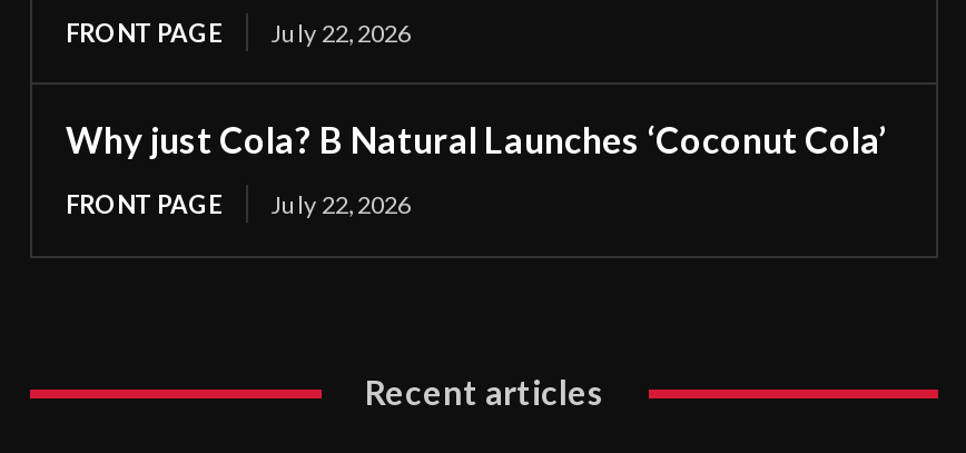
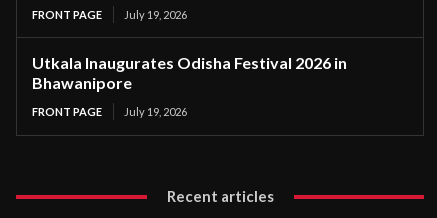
- FRONT PAGE July 22, 2026
+ FRONT PAGE July 19, 2026

- Why just Cola? B Natural Launches ‘Coconut Cola’
+ Utkala Inaugurates Odisha Festival 2026 in
+ Bhawanipore

- FRONT PAGE July 22, 2026
+ FRONT PAGE July 19, 2026
